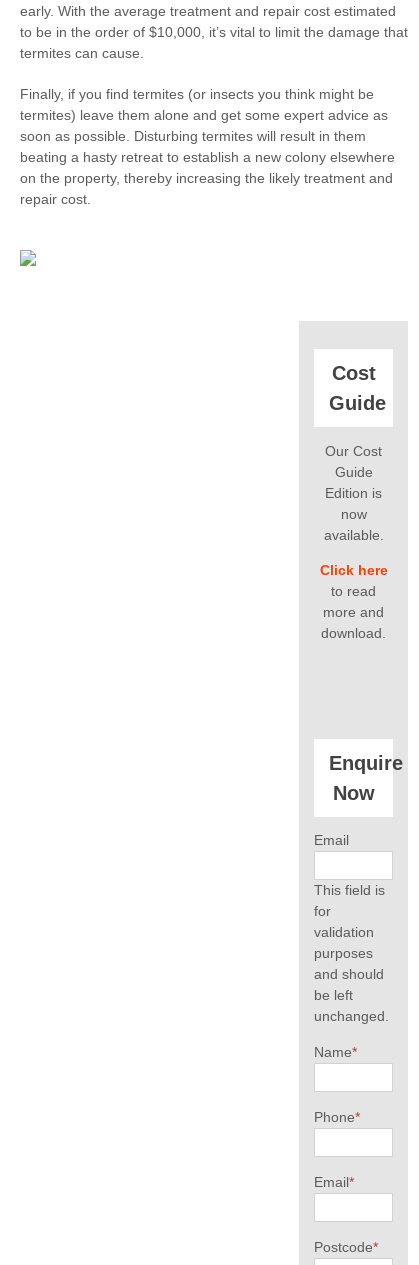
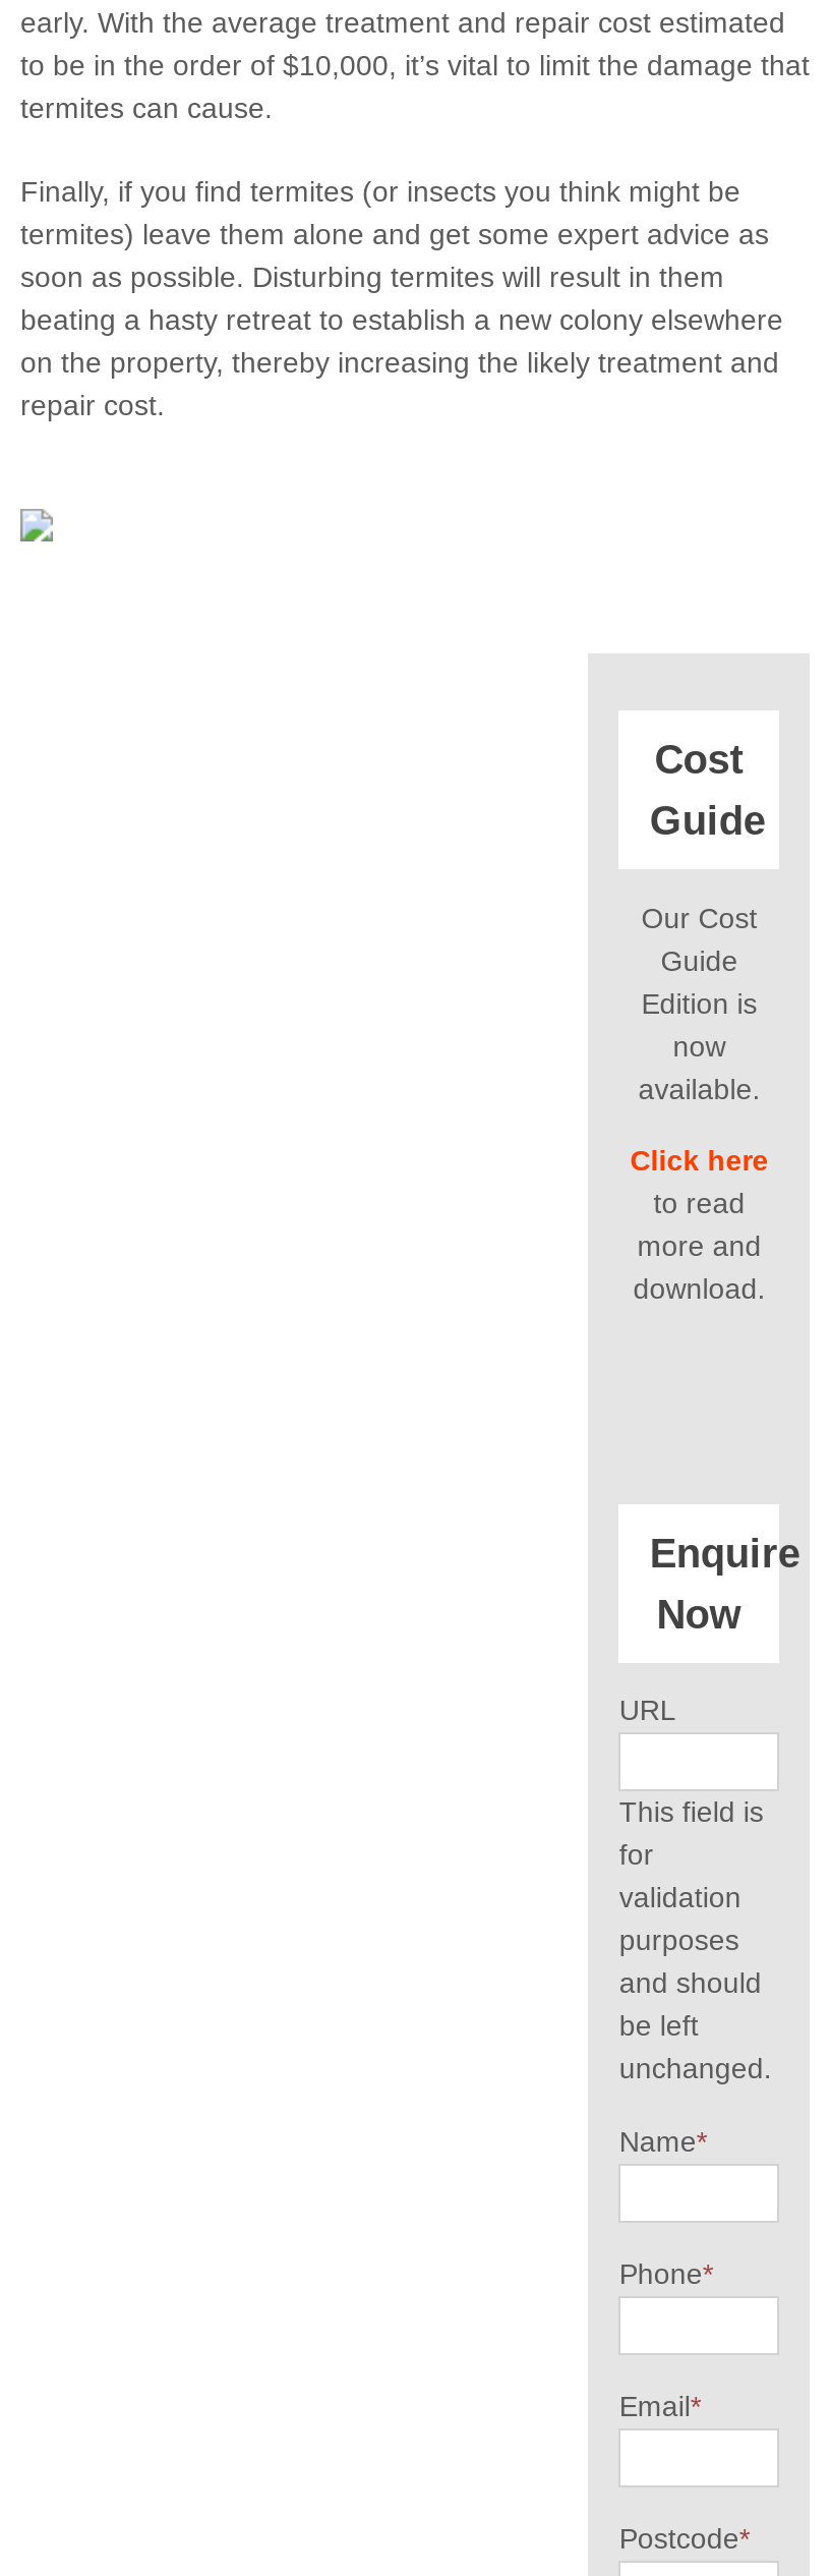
- Email
+ URL
